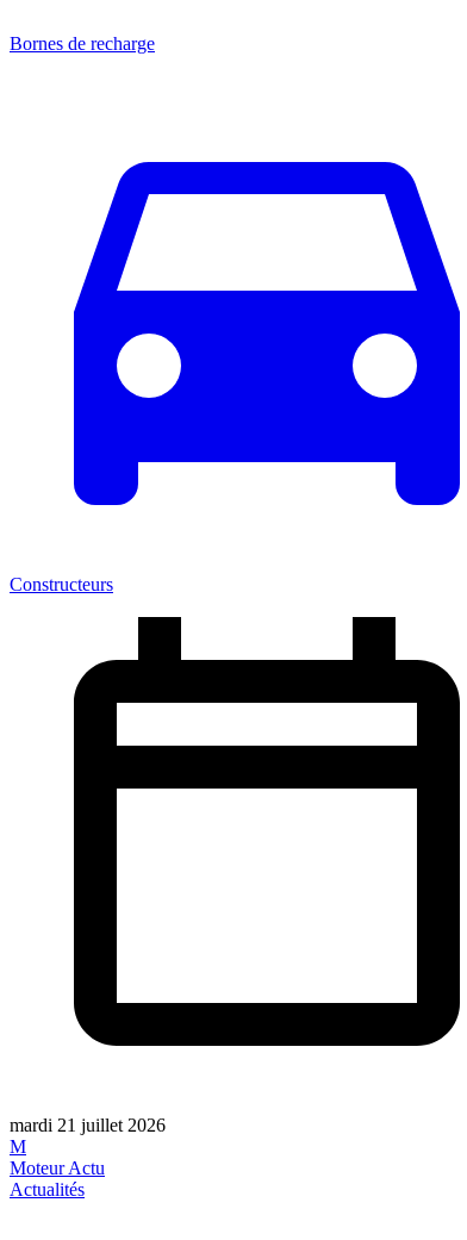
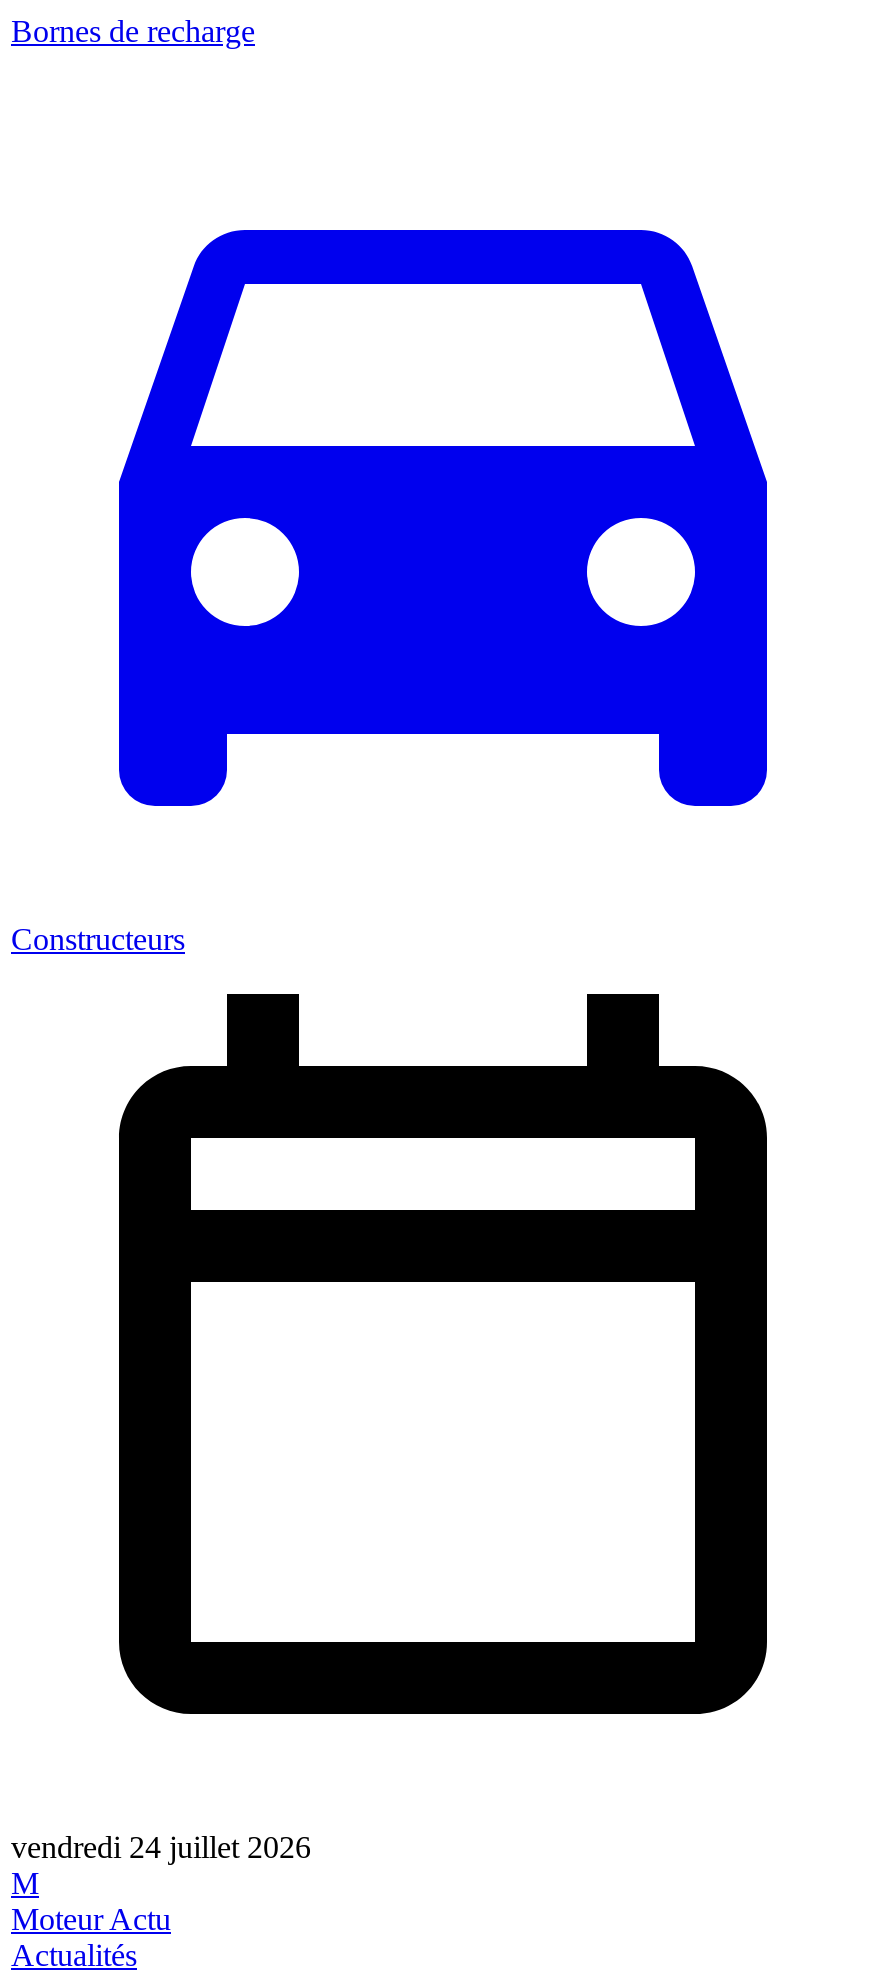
- mardi 21 juillet 2026
+ vendredi 24 juillet 2026
